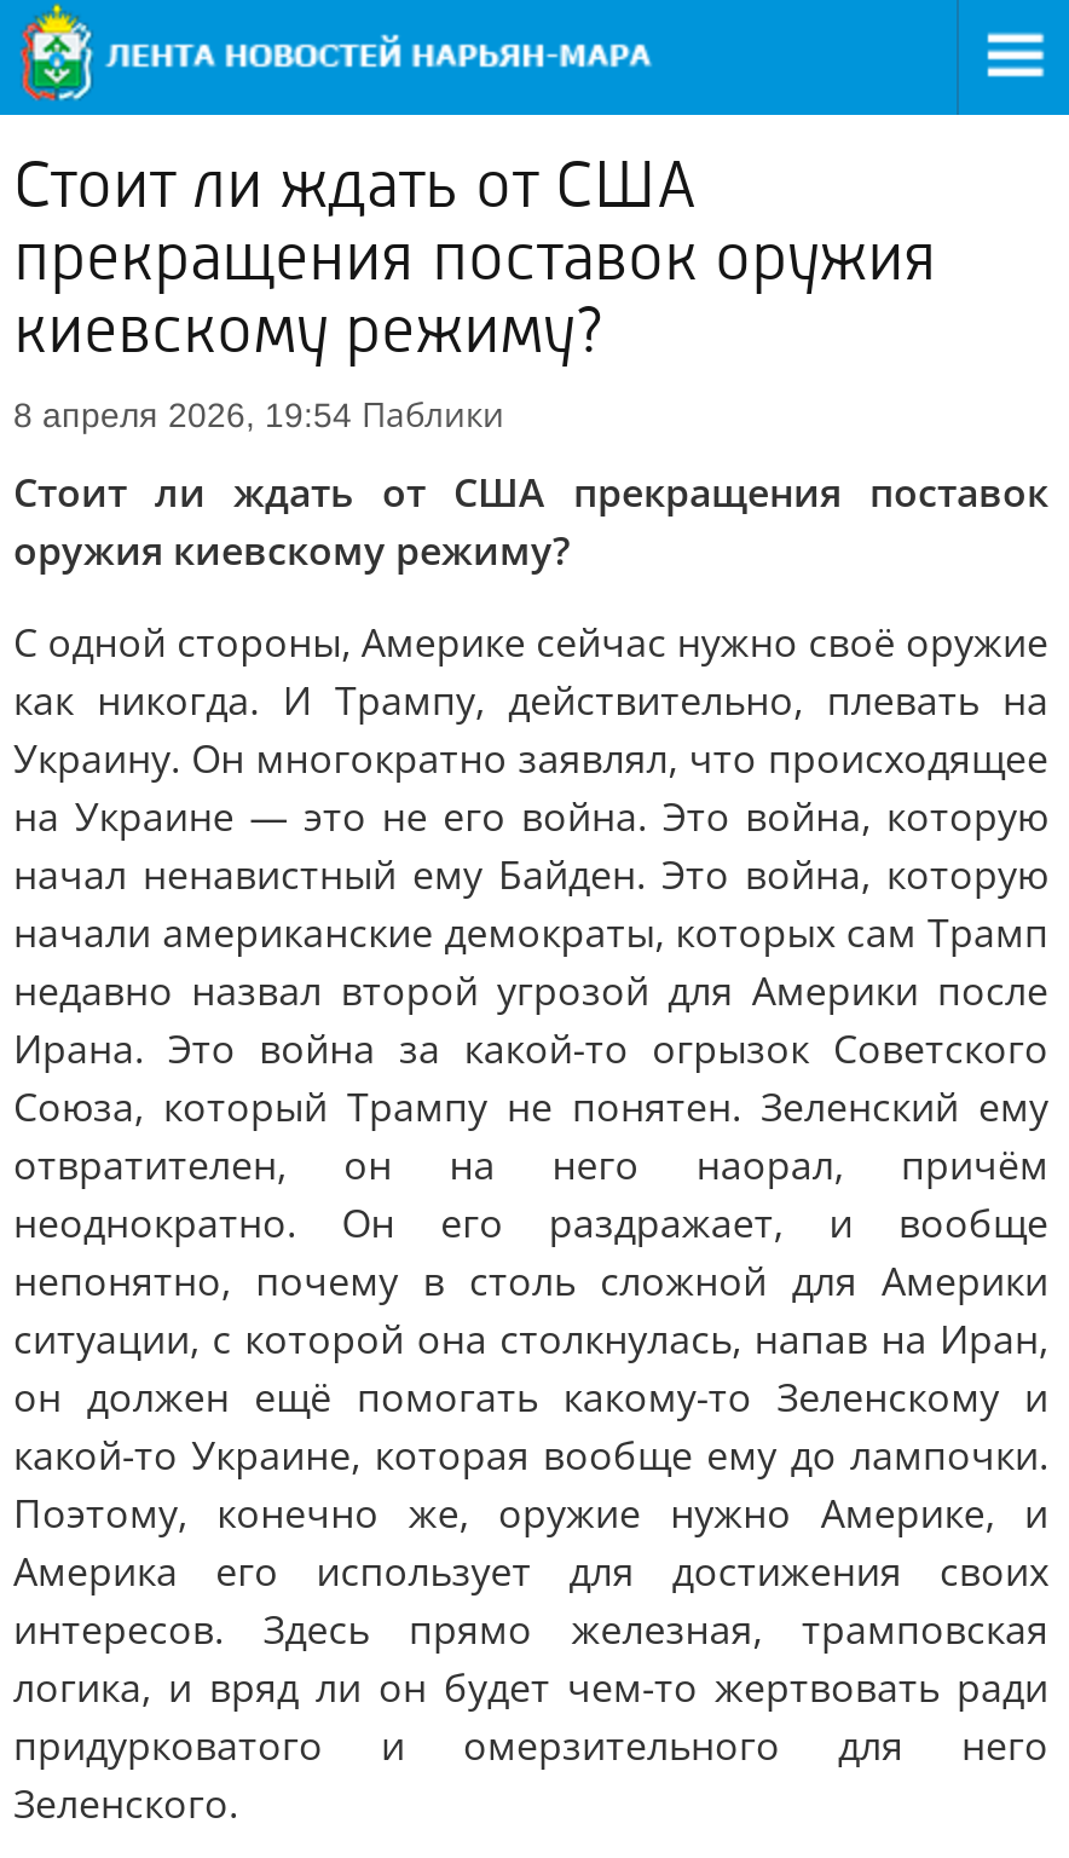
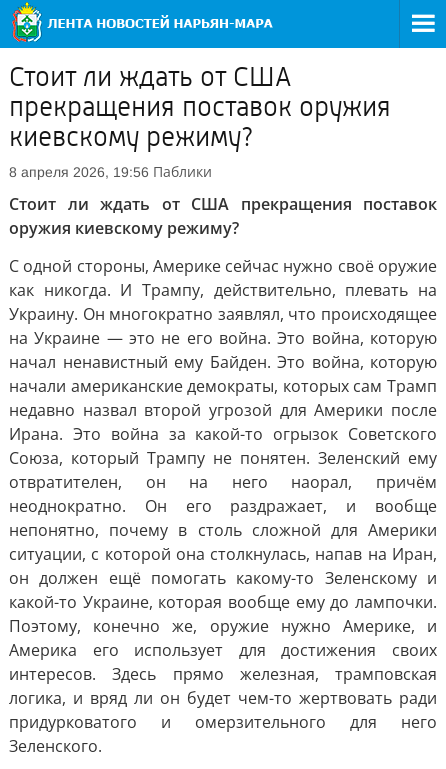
- 8 апреля 2026, 19:54 Паблики
+ 8 апреля 2026, 19:56 Паблики
